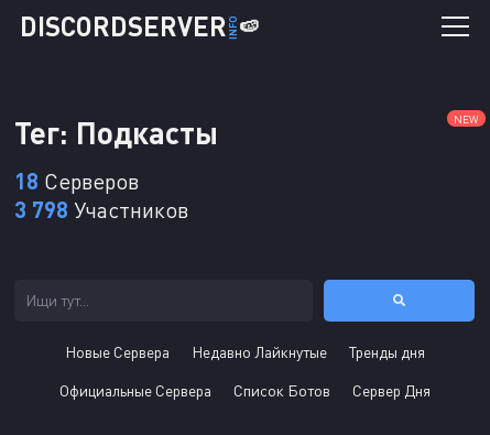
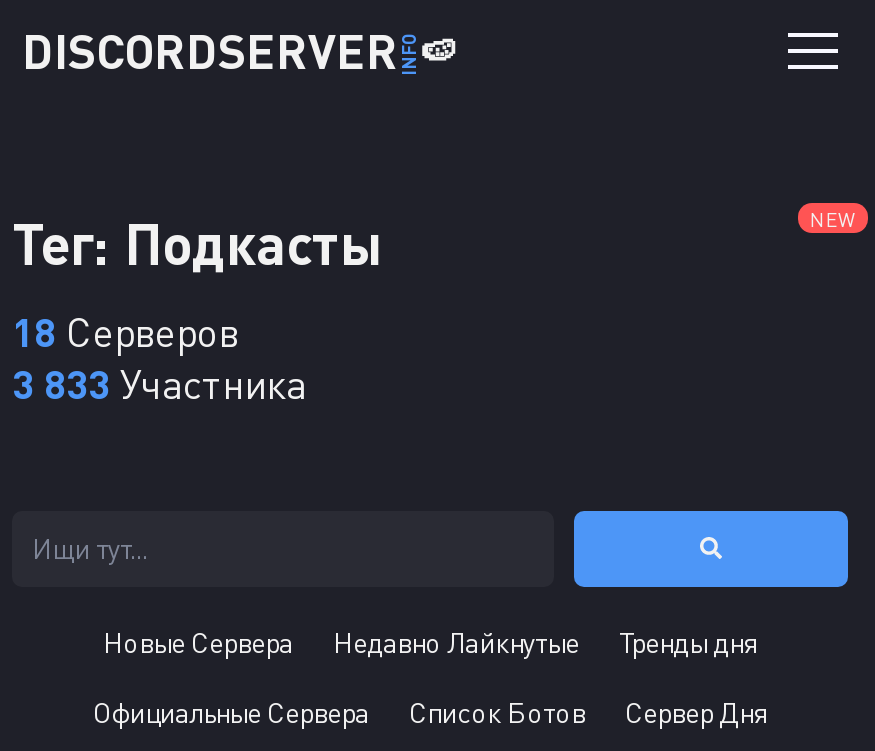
- 3 798 Участников
+ 3 833 Участника
